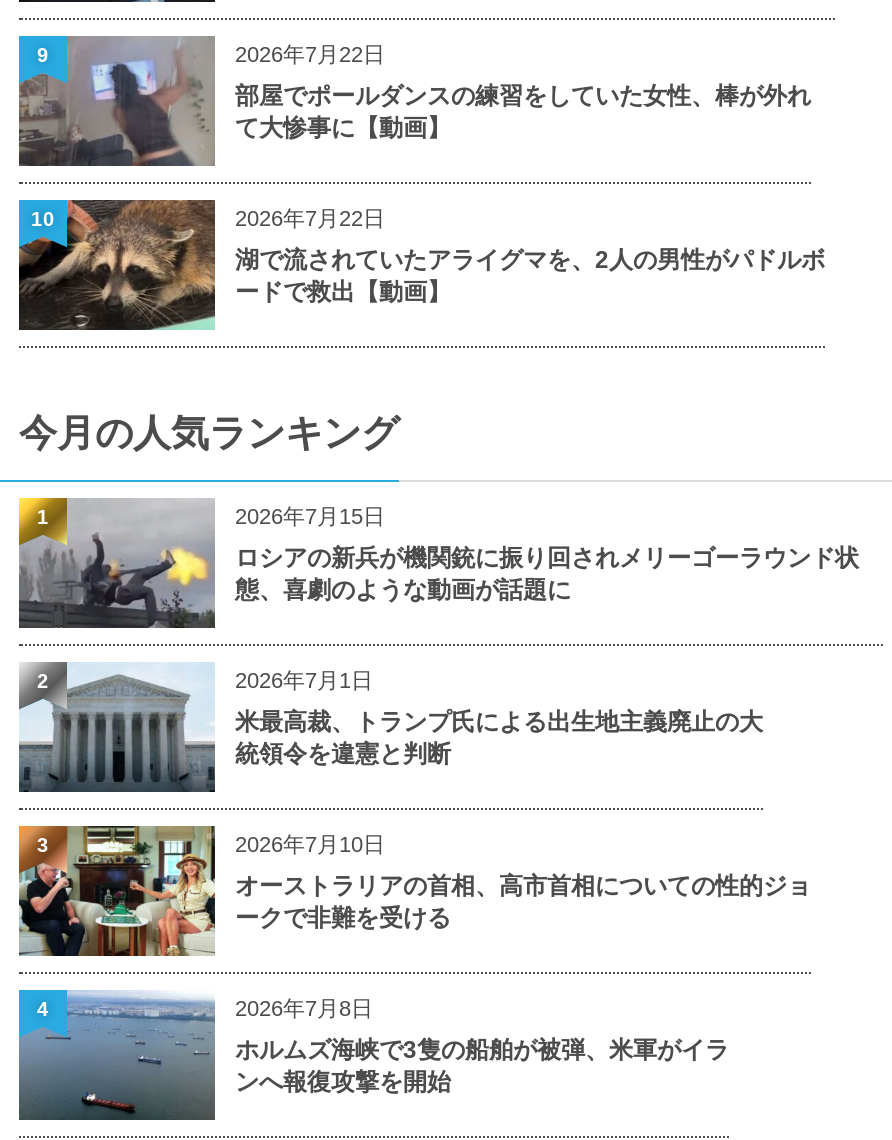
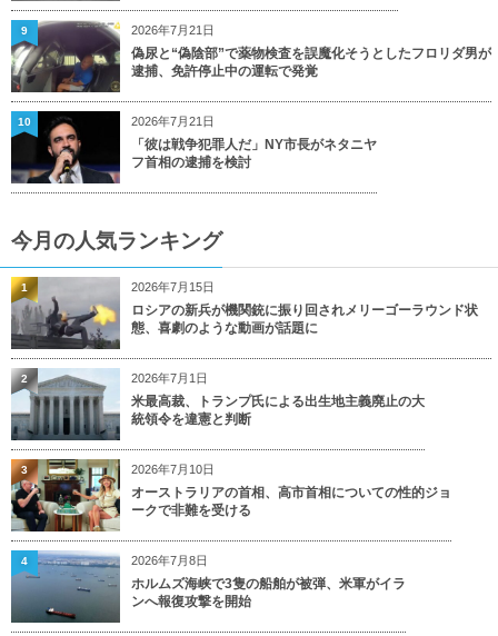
- [image]
- 2026年7月22日
+ [image]
+ 2026年7月21日

- 部屋でポールダンスの練習をしていた女性、棒が外れ
- て大惨事に【動画】
+ 偽尿と“偽陰部”で薬物検査を誤魔化そうとしたフロリダ男が
+ 逮捕、免許停止中の運転で発覚

- [image]
- 2026年7月22日
+ [image]
+ 2026年7月21日

- 湖で流されていたアライグマを、2人の男性がパドルボ
- ードで救出【動画】
+ 「彼は戦争犯罪人だ」NY市長がネタニヤ
+ フ首相の逮捕を検討
